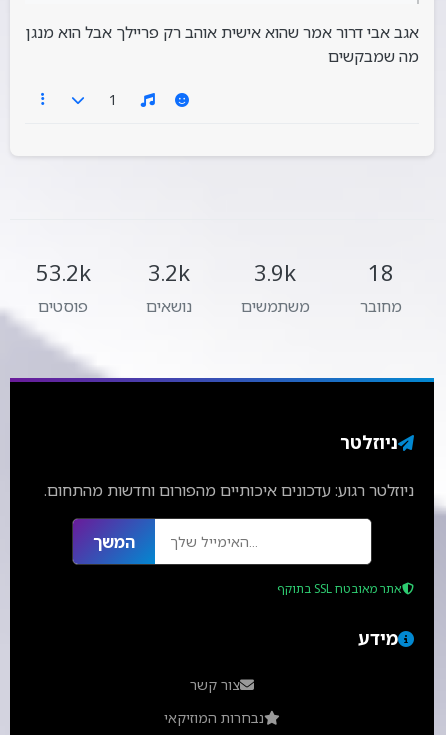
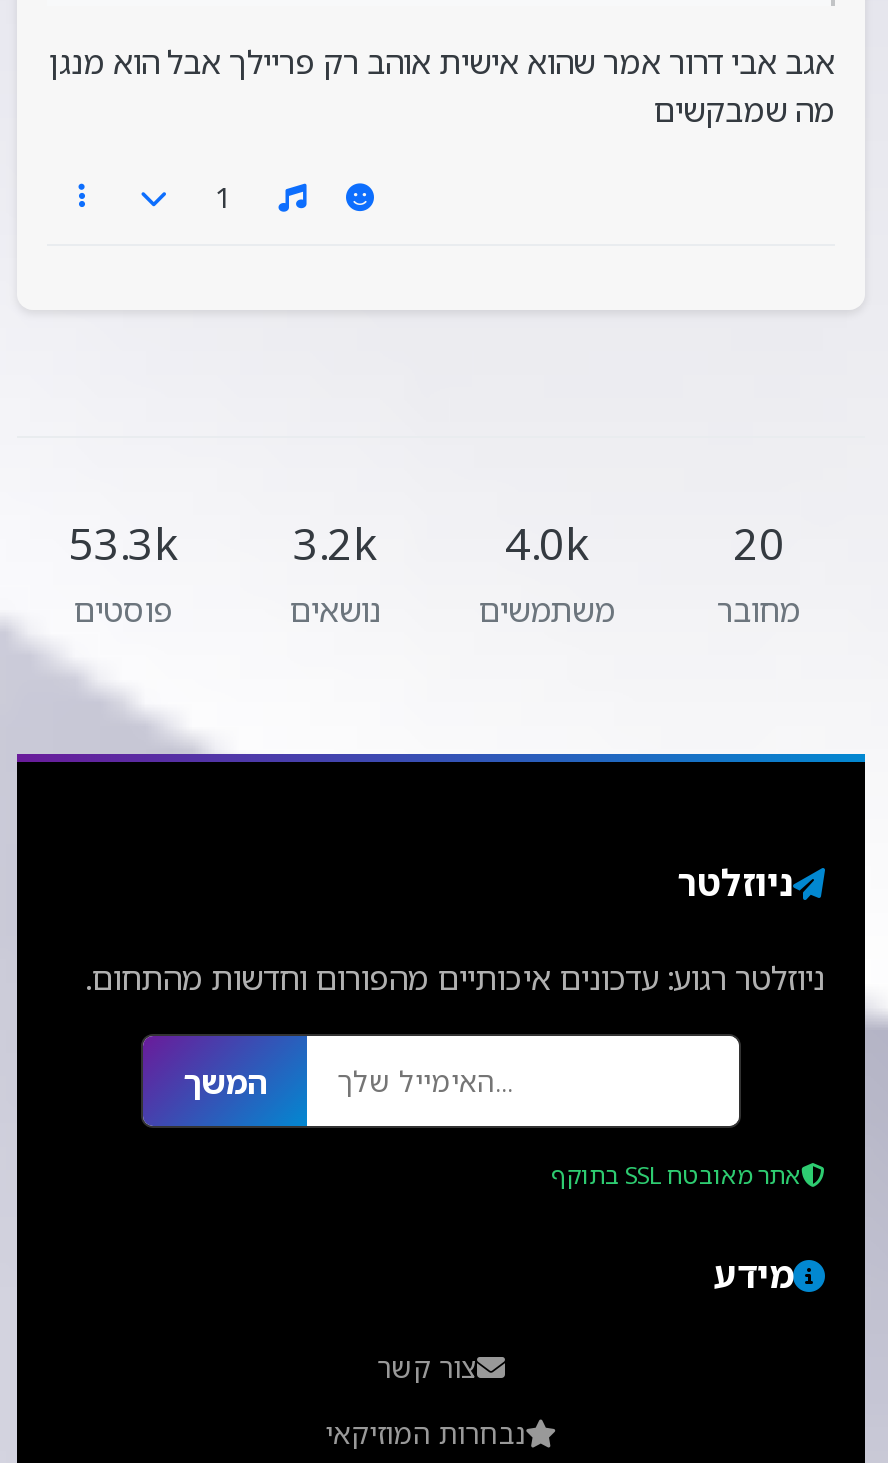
- 53.2k 3.2k
+ 53.3k 3.2k

- 3.9k
+ 4.0k

- 18
+ 20
